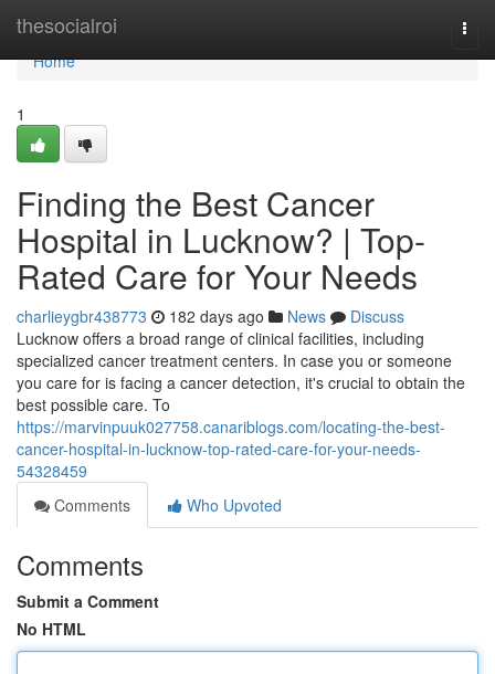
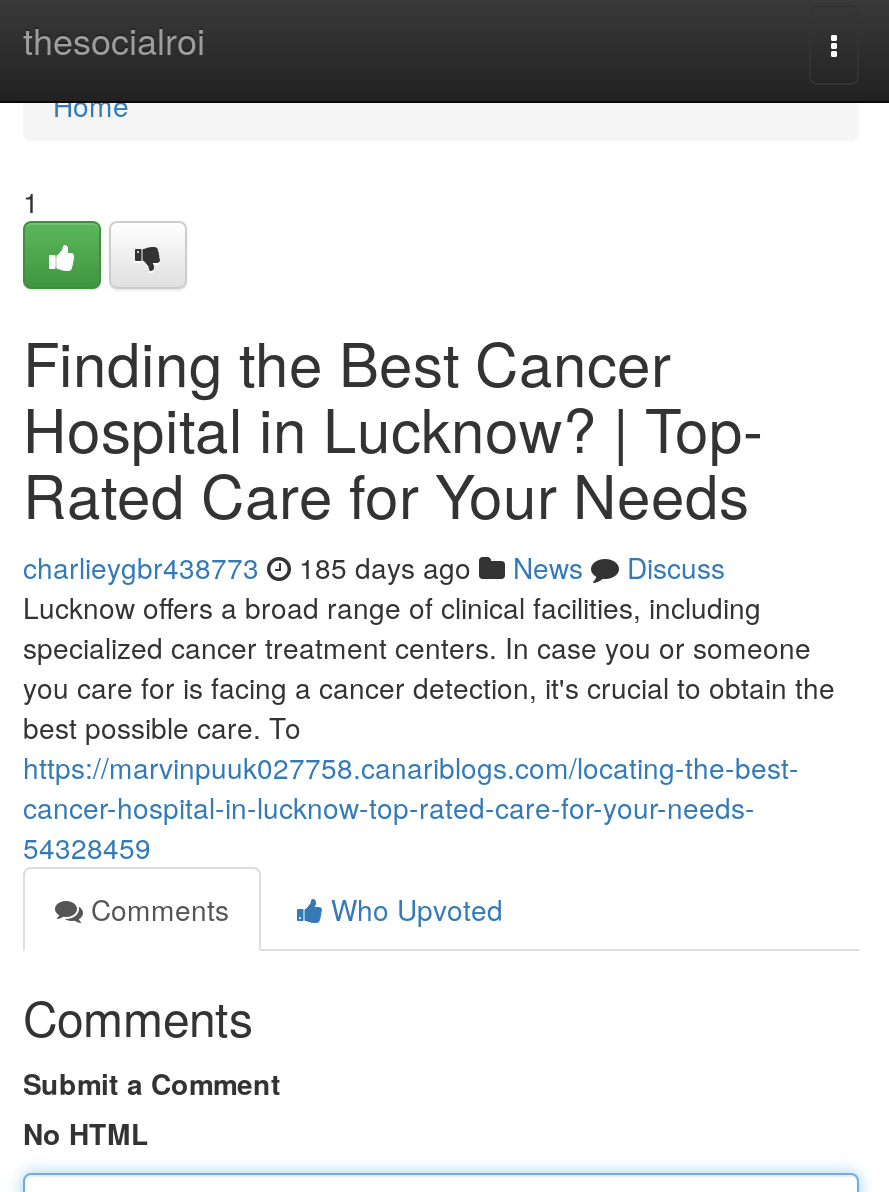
- charlieygbr438773 182 days ago News Discuss
+ charlieygbr438773 185 days ago News Discuss
